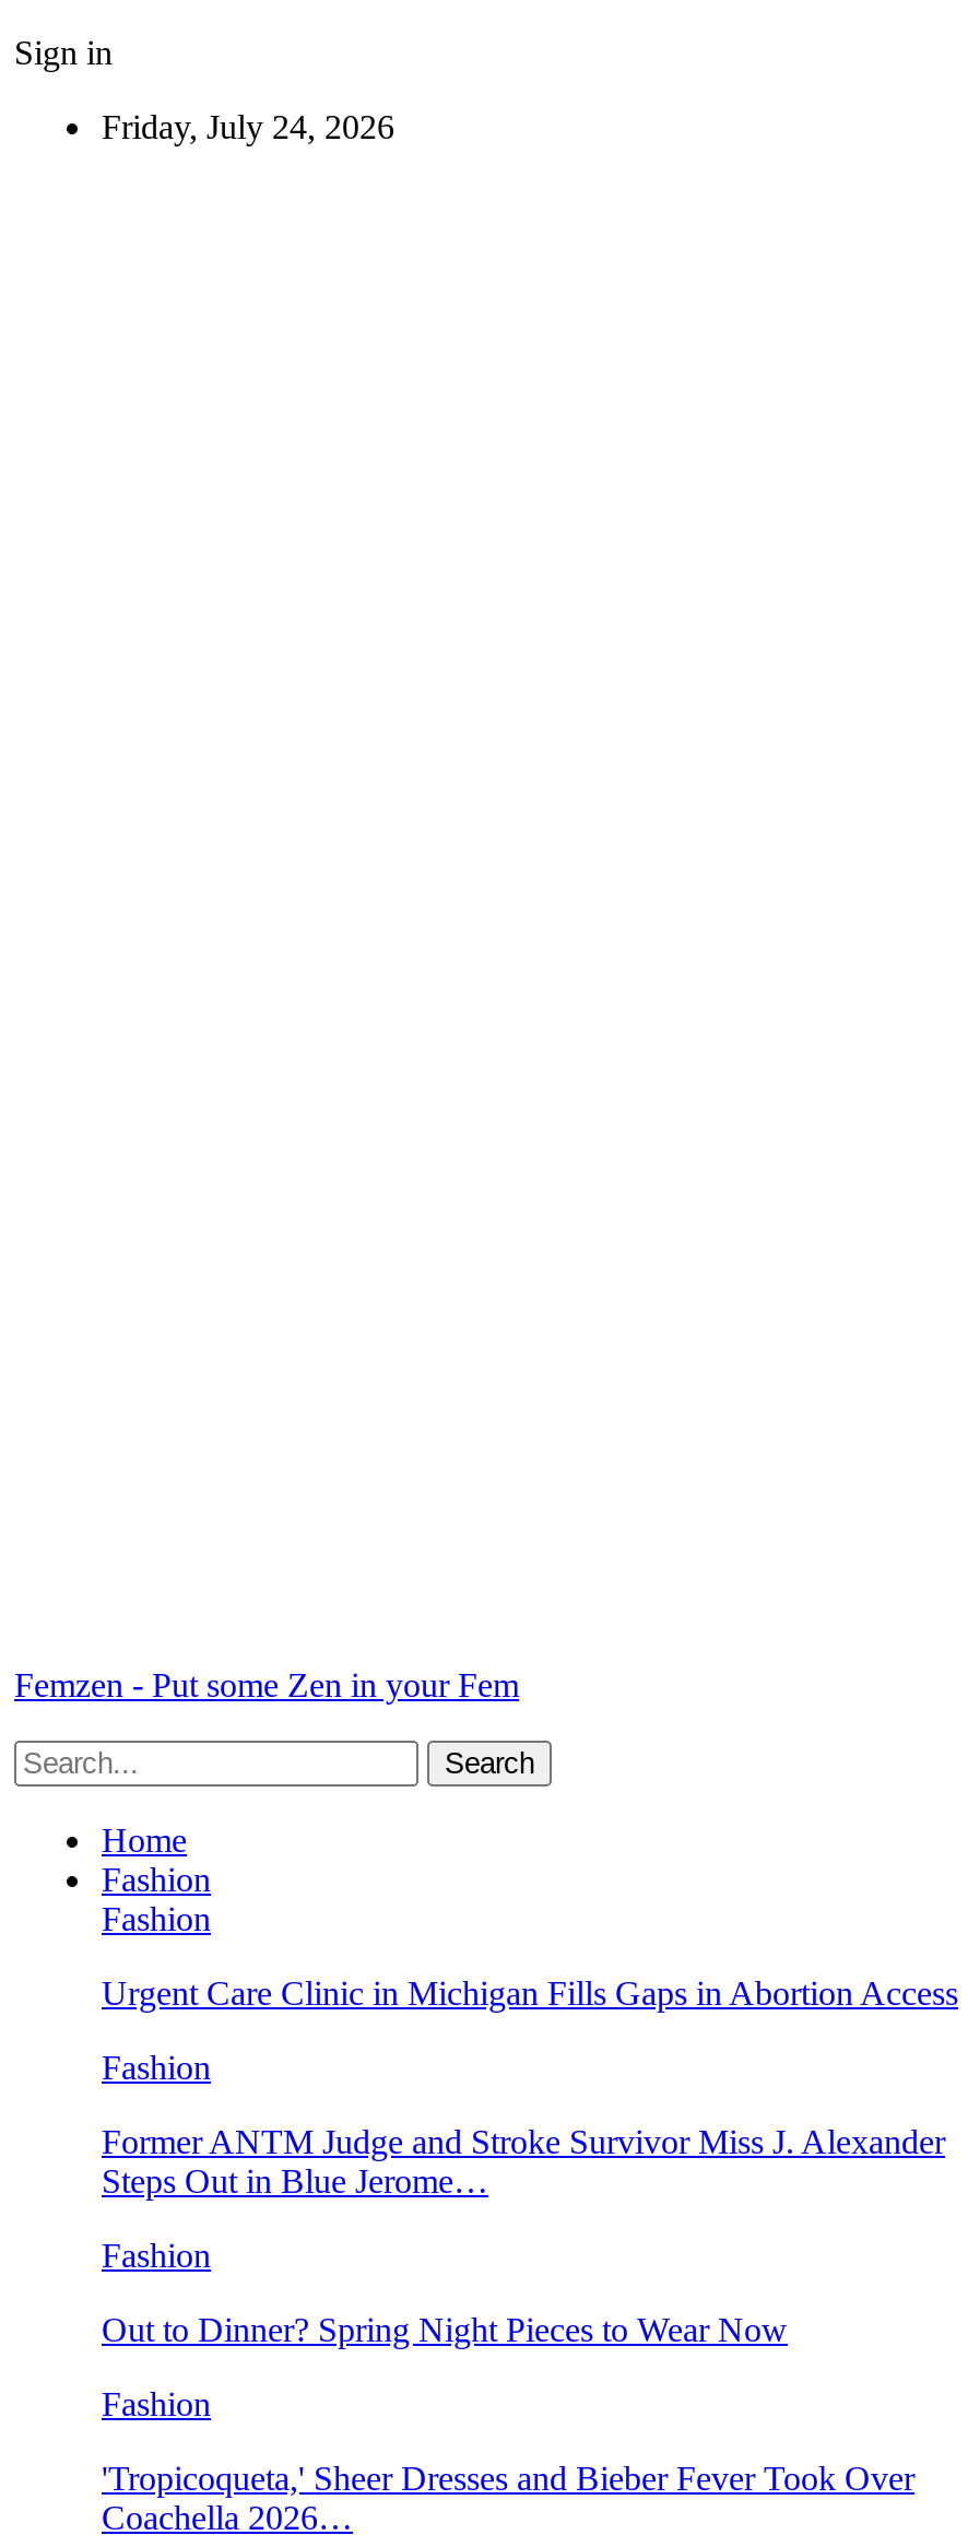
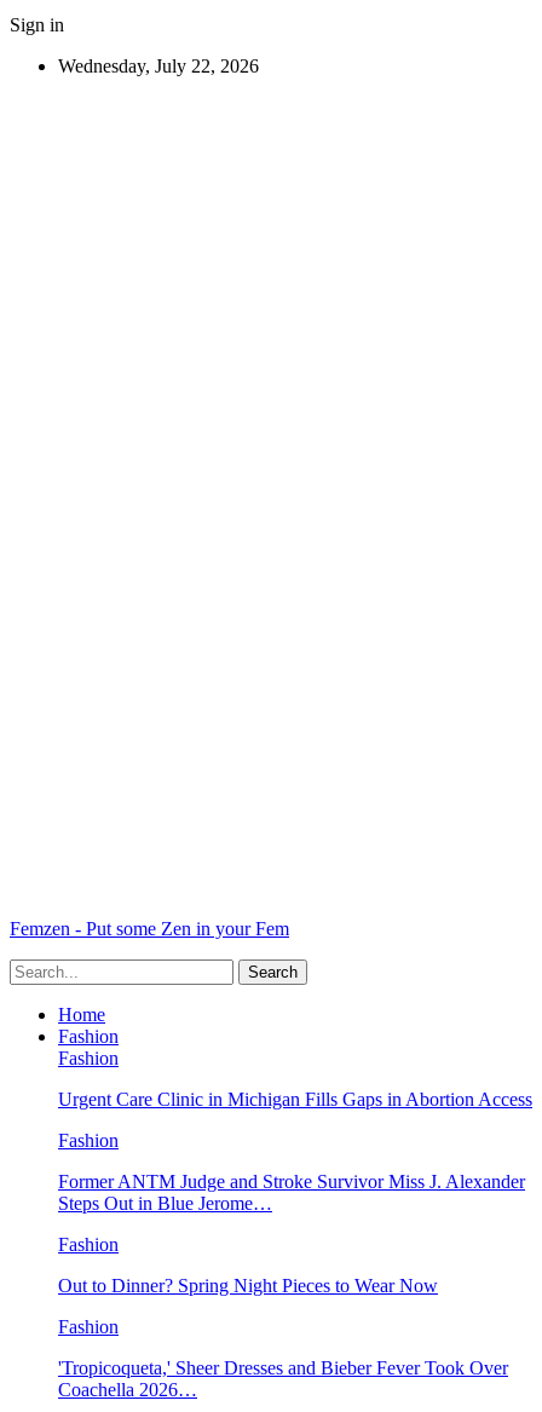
- Friday, July 24, 2026
+ Wednesday, July 22, 2026
